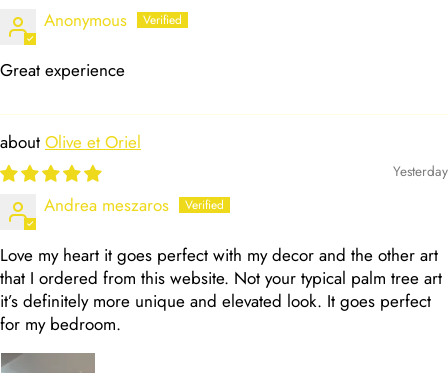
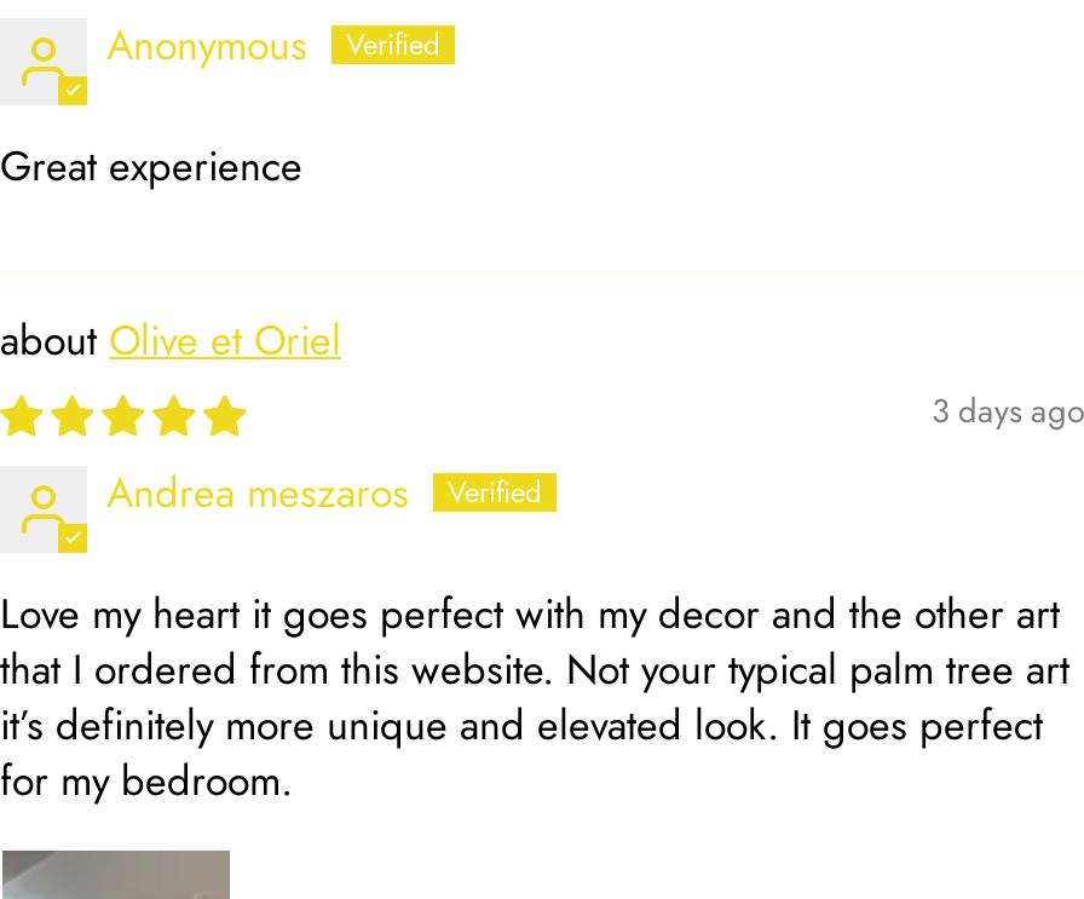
- Yesterday
+ 3 days ago
